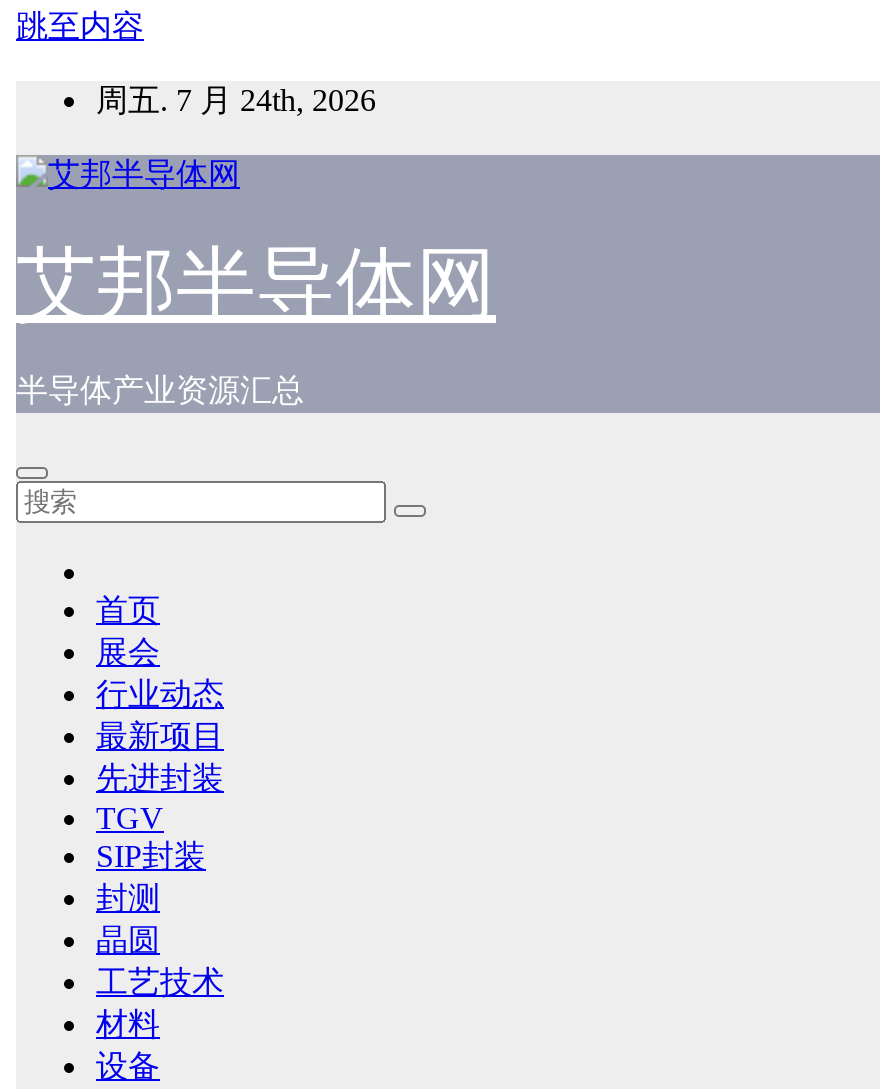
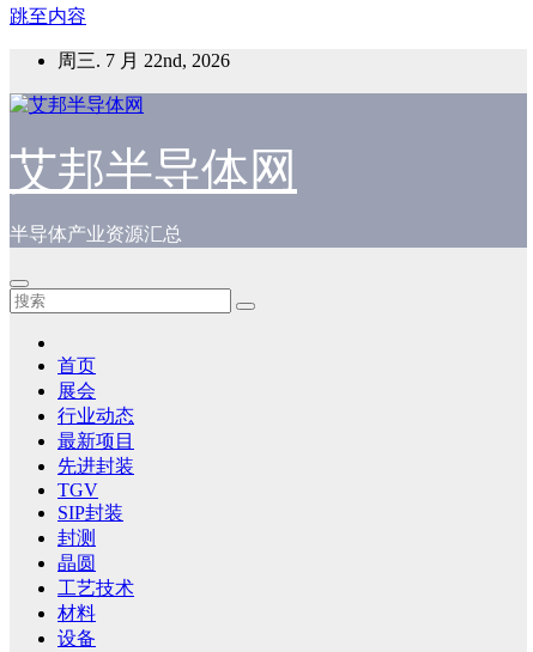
- 周五. 7 月 24th, 2026
+ 周三. 7 月 22nd, 2026
